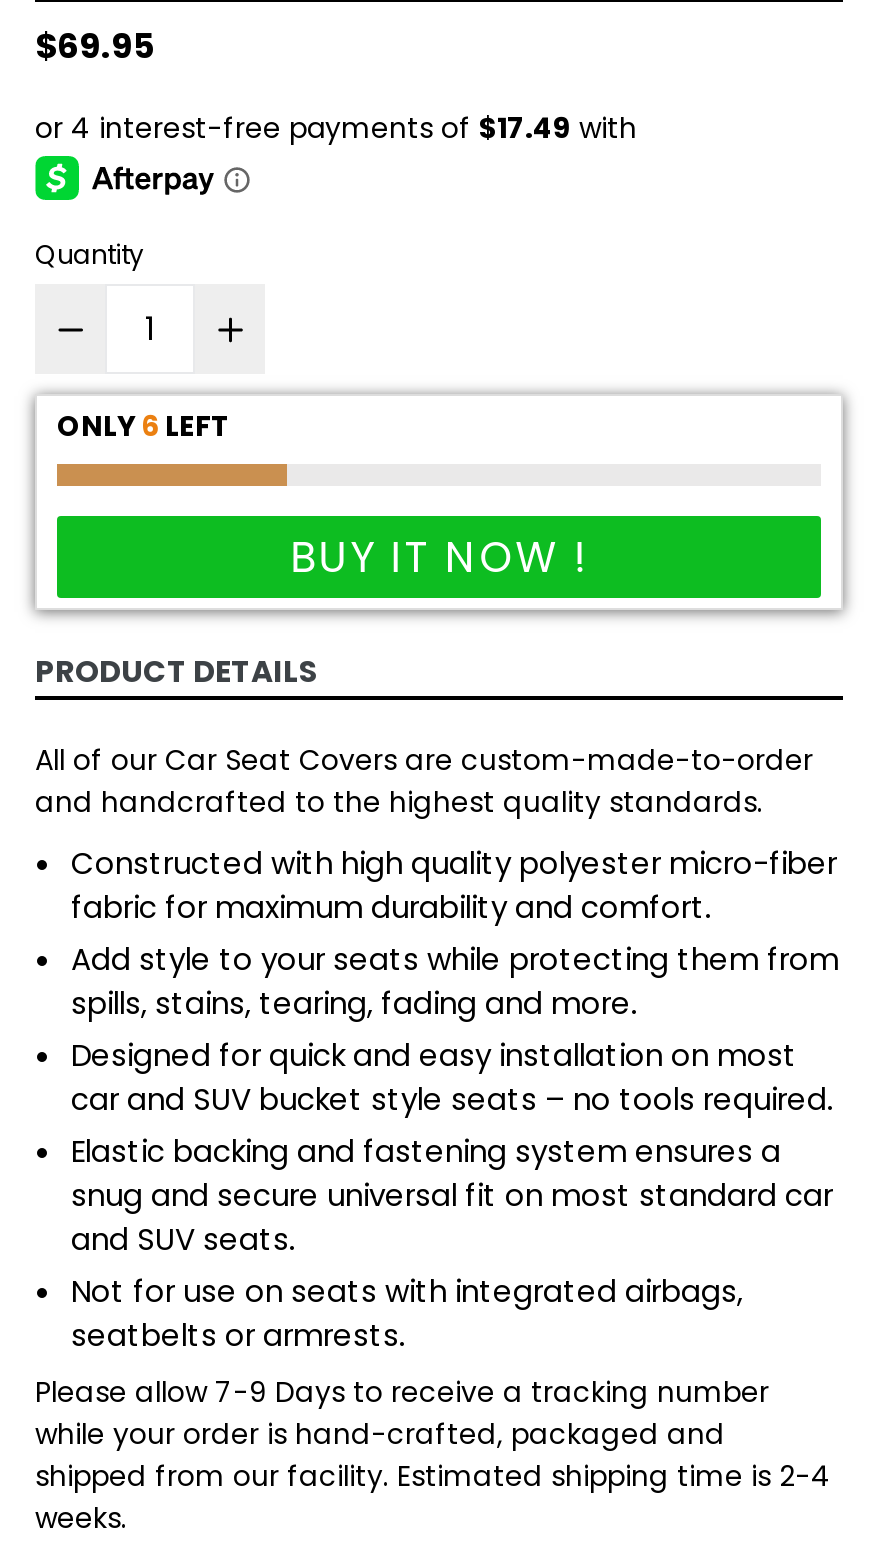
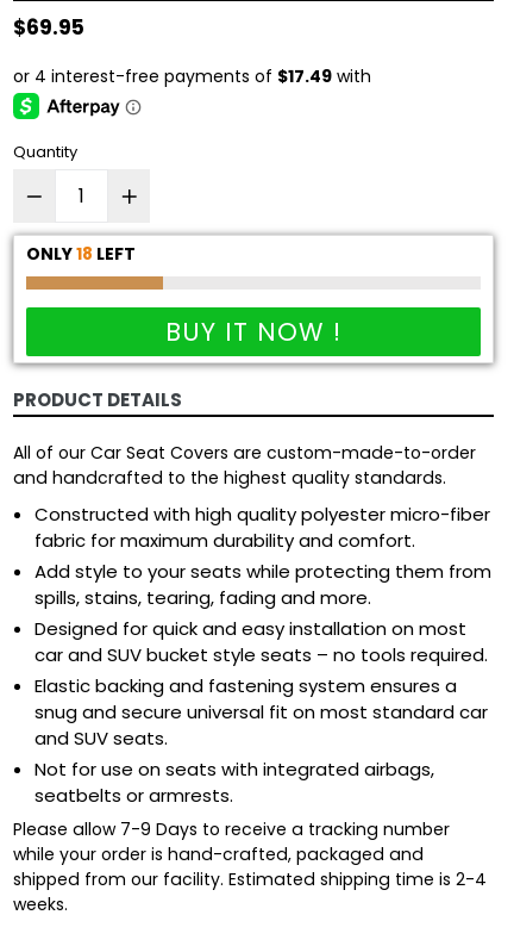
- ONLY 6 LEFT
+ ONLY 18 LEFT
